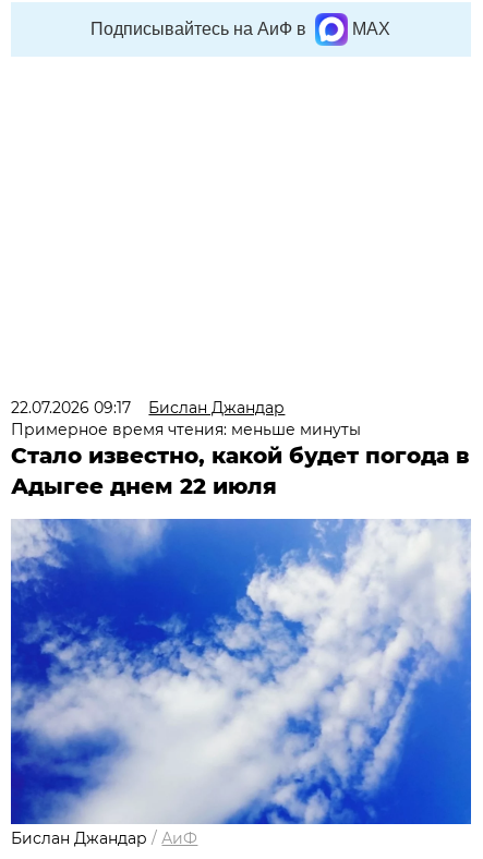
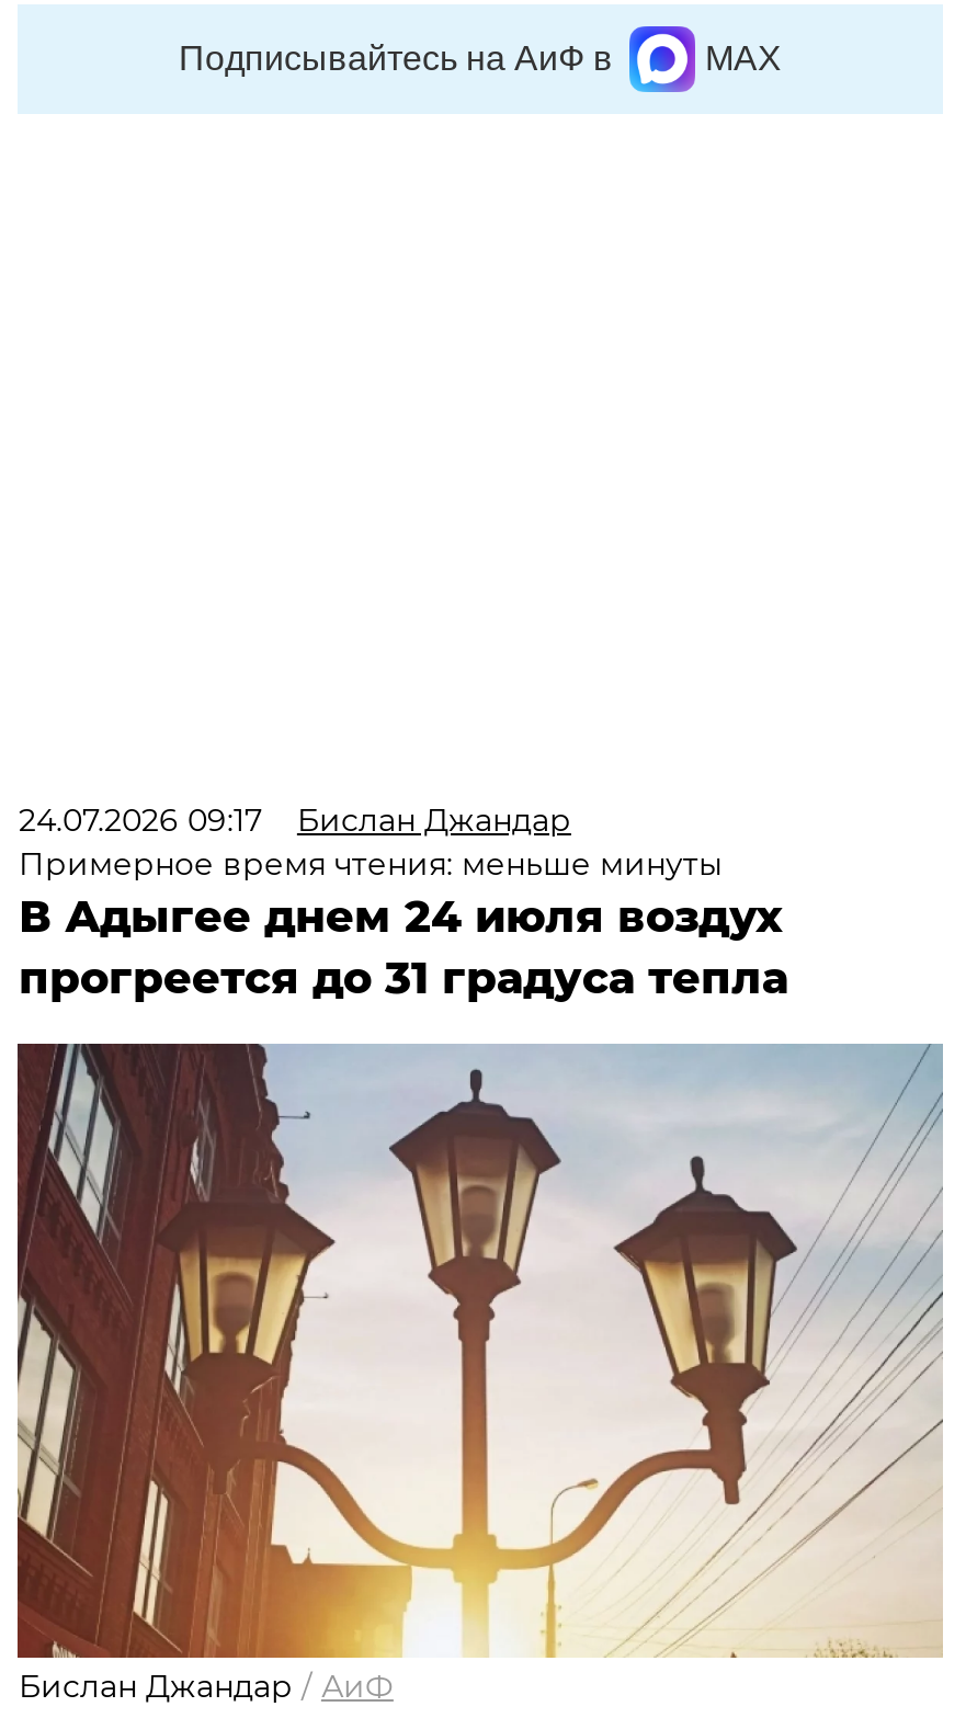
- 22.07.2026 09:17 Бислан Джандар
+ 24.07.2026 09:17 Бислан Джандар

- Стало известно, какой будет погода в
- Адыгее днем 22 июля
+ В Адыгее днем 24 июля воздух
+ прогреется до 31 градуса тепла

- [image]
+ [image]
